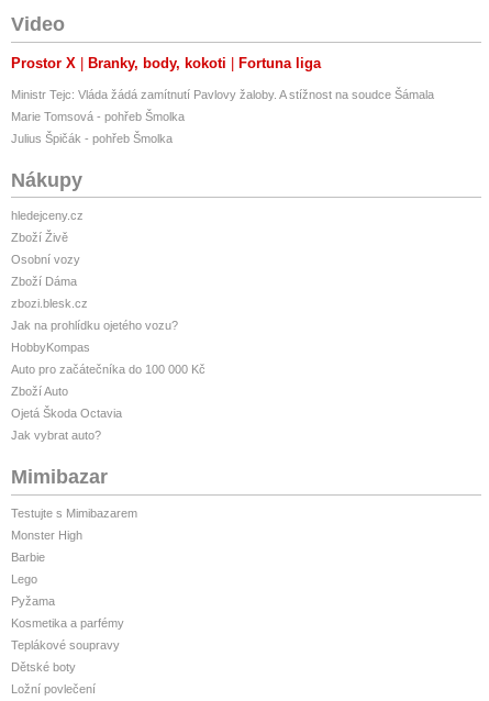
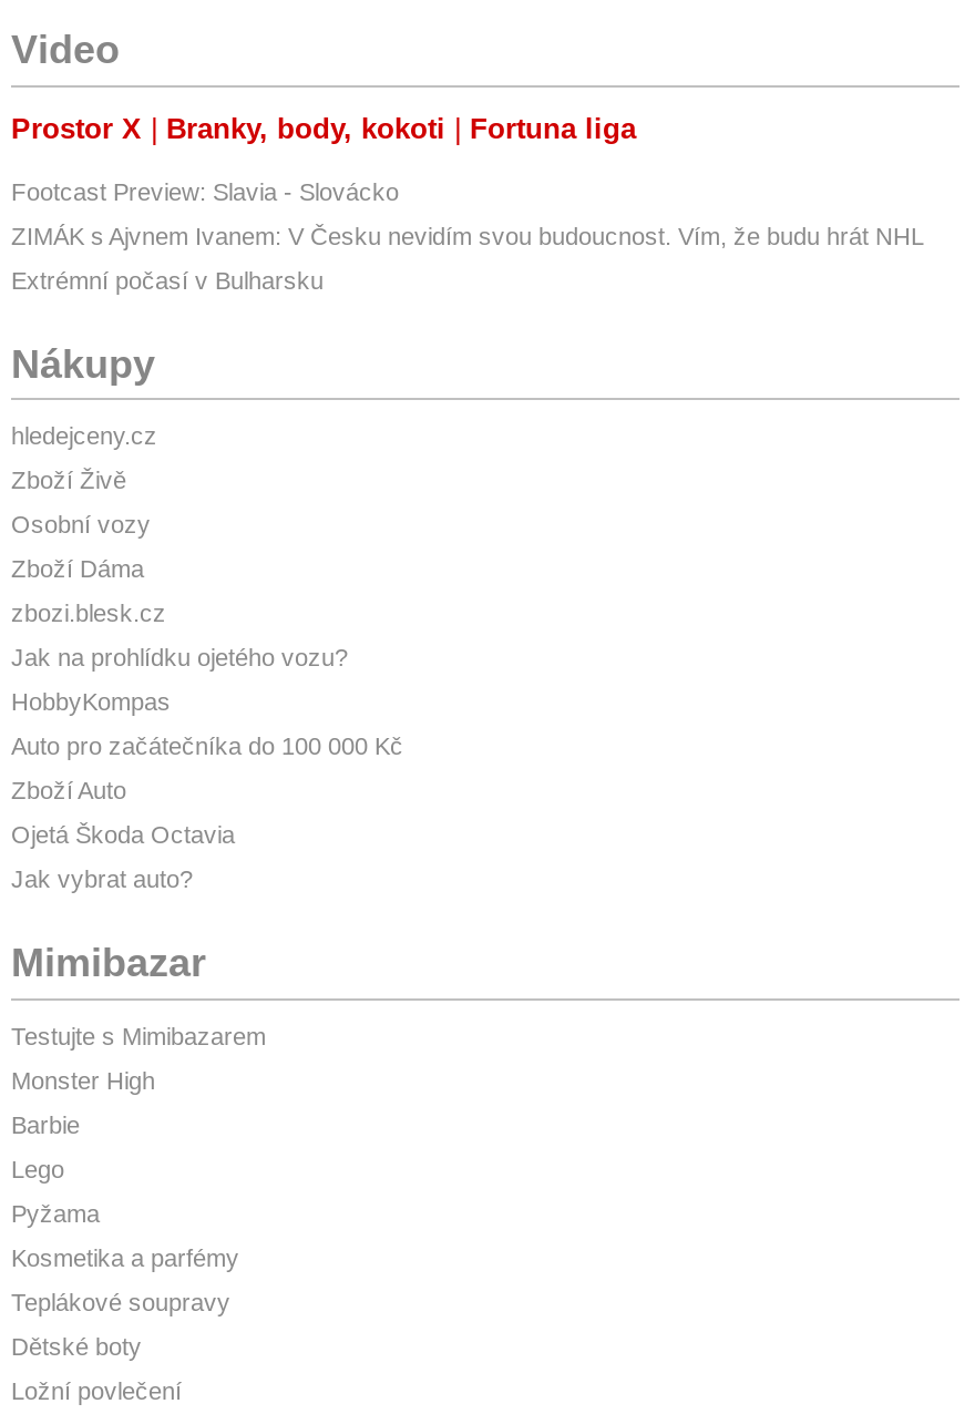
- Ministr Tejc: Vláda žádá zamítnutí Pavlovy žaloby. A stížnost na soudce Šámala
+ Footcast Preview: Slavia - Slovácko

- Marie Tomsová - pohřeb Šmolka
+ ZIMÁK s Ajvnem Ivanem: V Česku nevidím svou budoucnost. Vím, že budu hrát NHL

- Julius Špičák - pohřeb Šmolka
+ Extrémní počasí v Bulharsku
